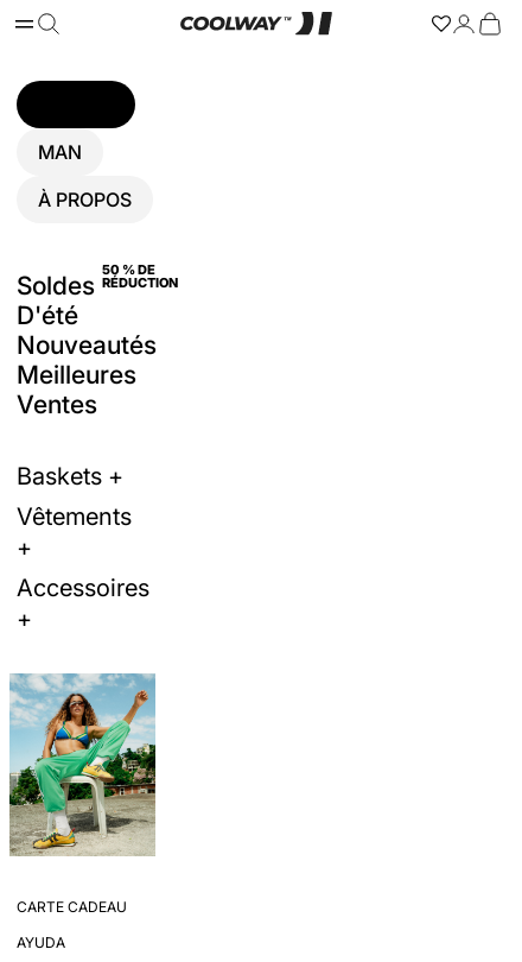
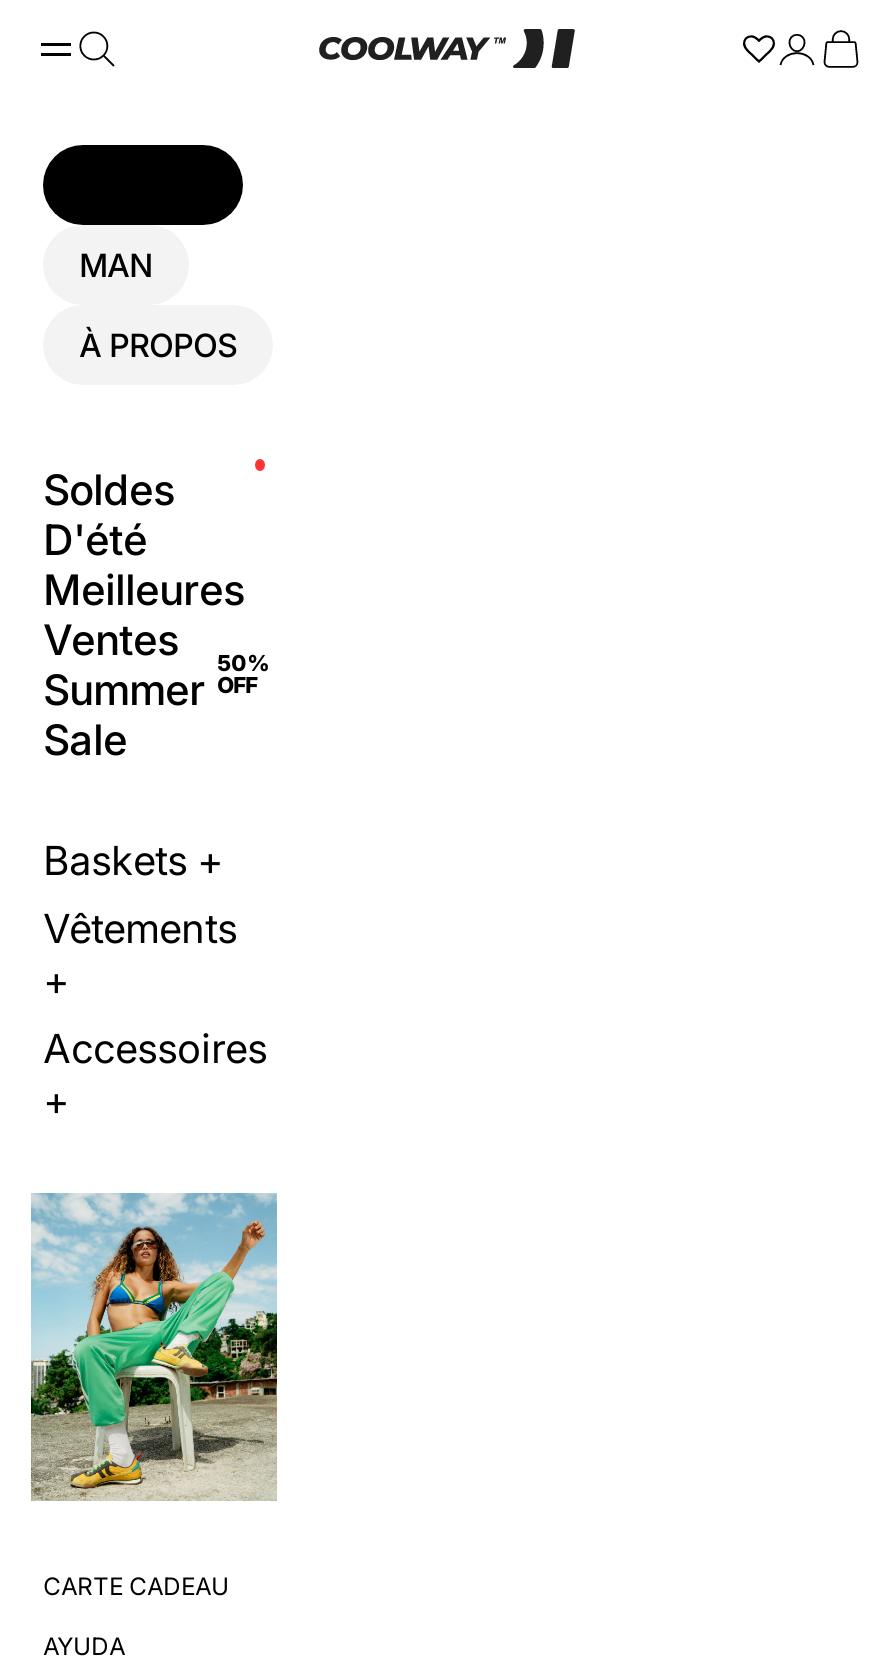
- 50 % DE
- RÉDUCTION
- Nouveautés

moved up: Meilleures | Ventes

+ Summer
+ Sale

+ 50%
+ OFF
